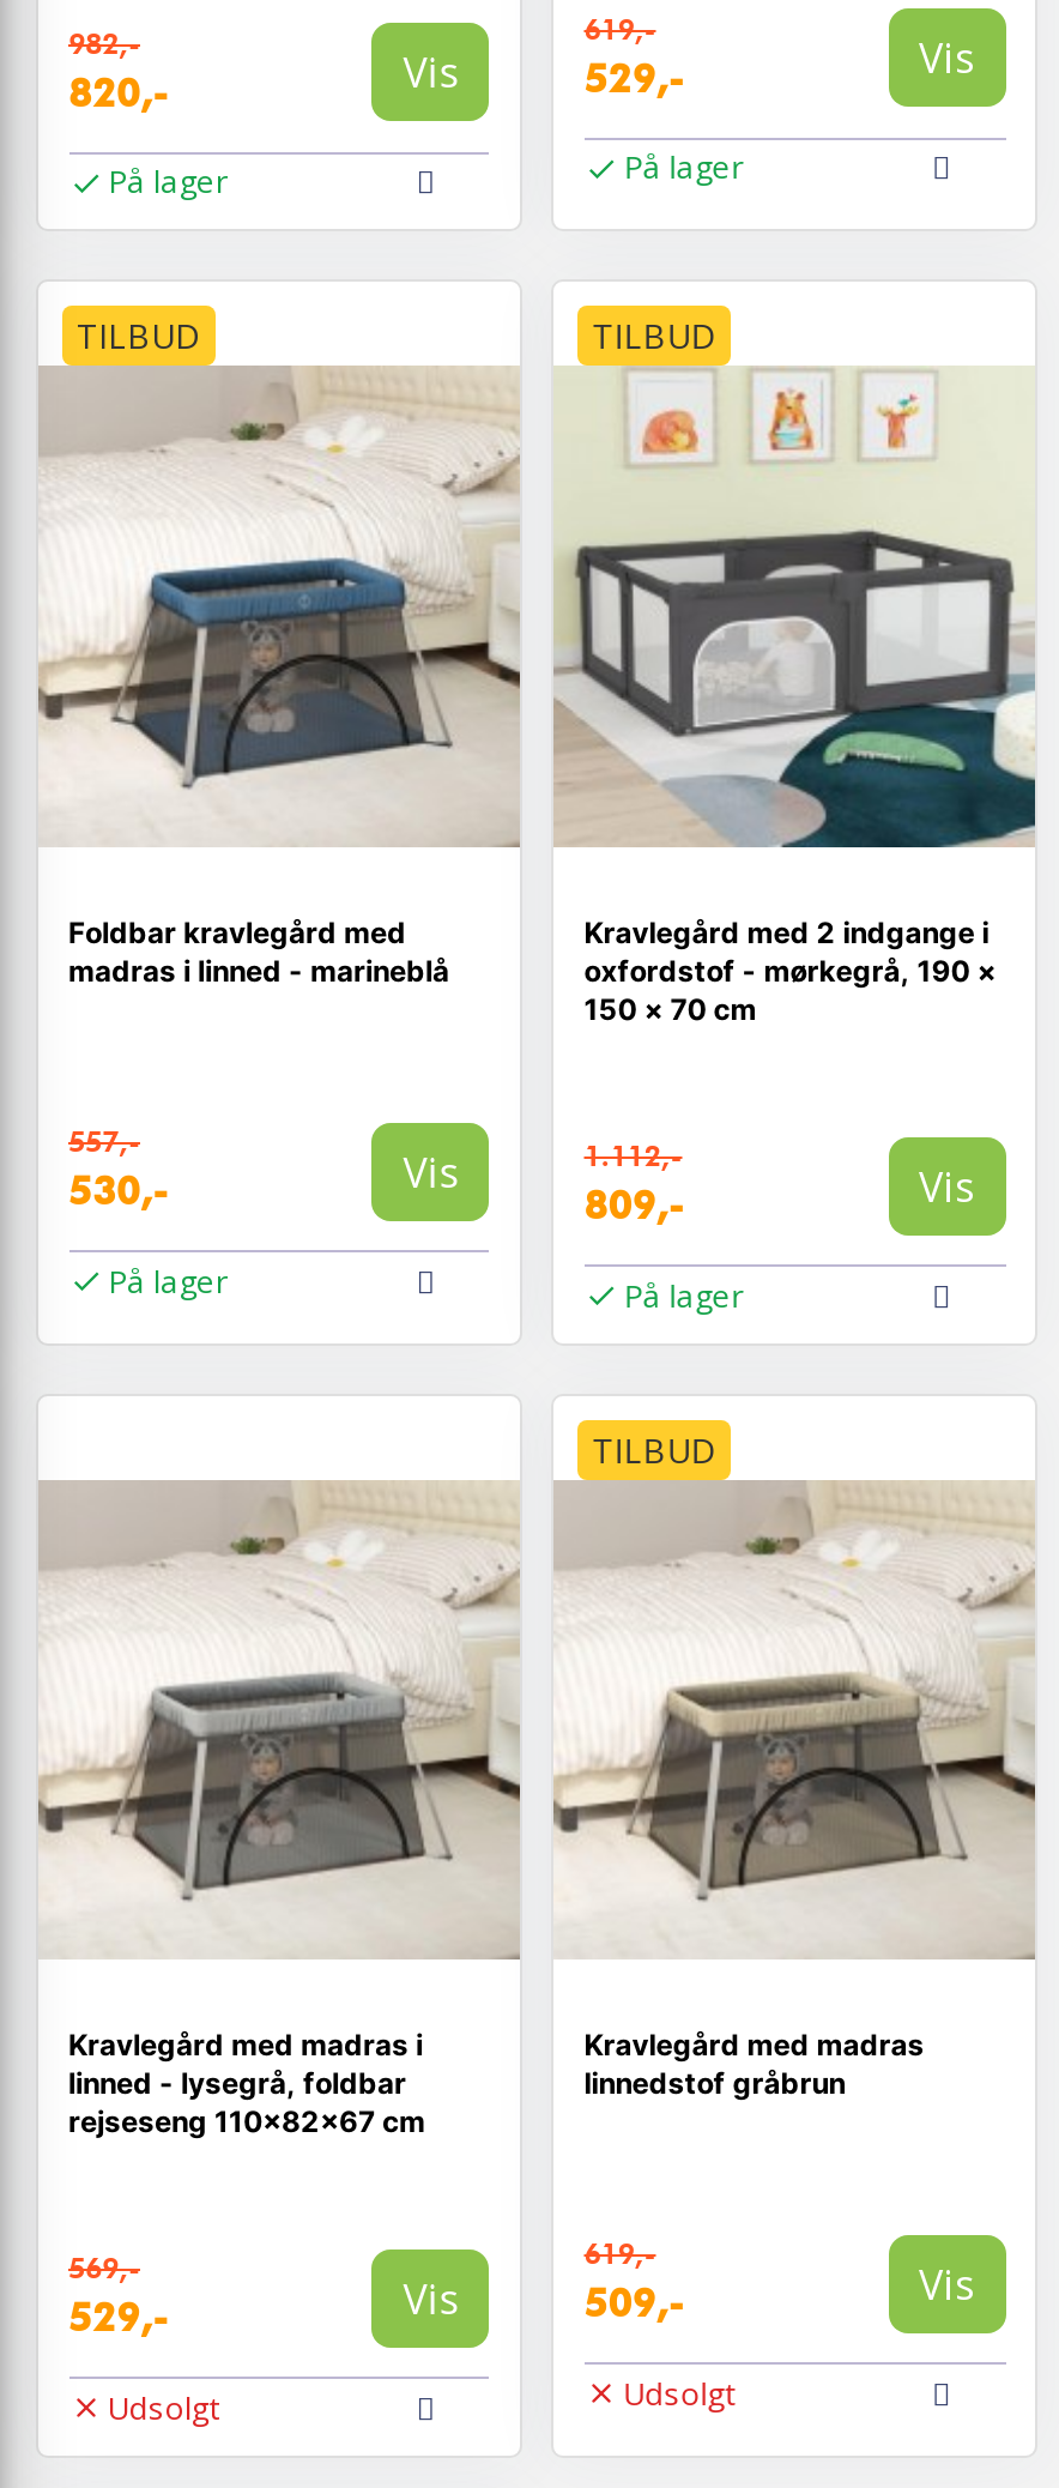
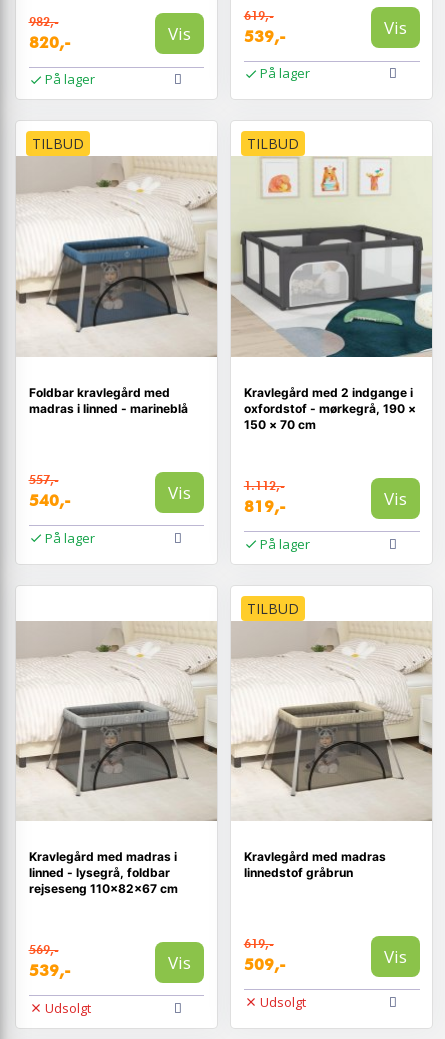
- 529,-
+ 539,-

- 530,-
+ 540,-

- 809,-
+ 819,-

- 529,-
+ 539,-
